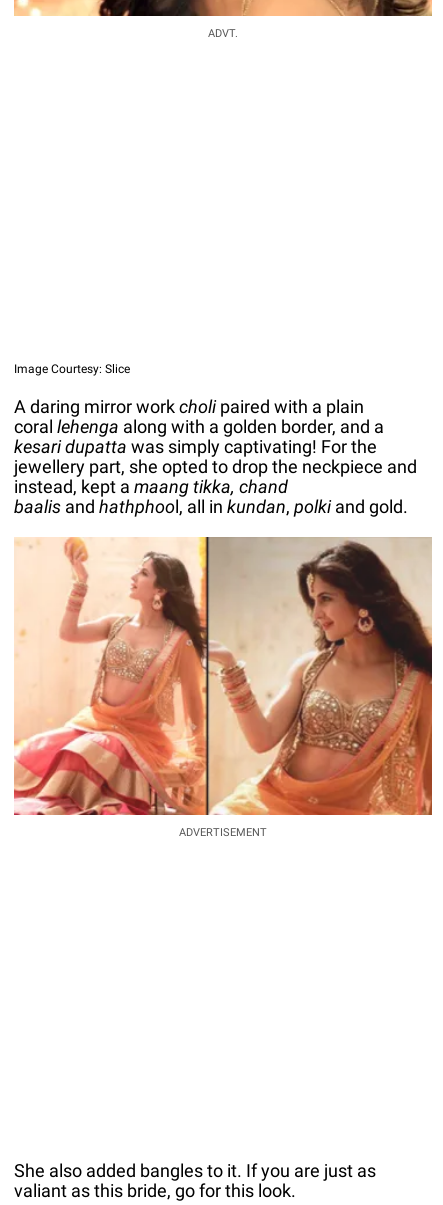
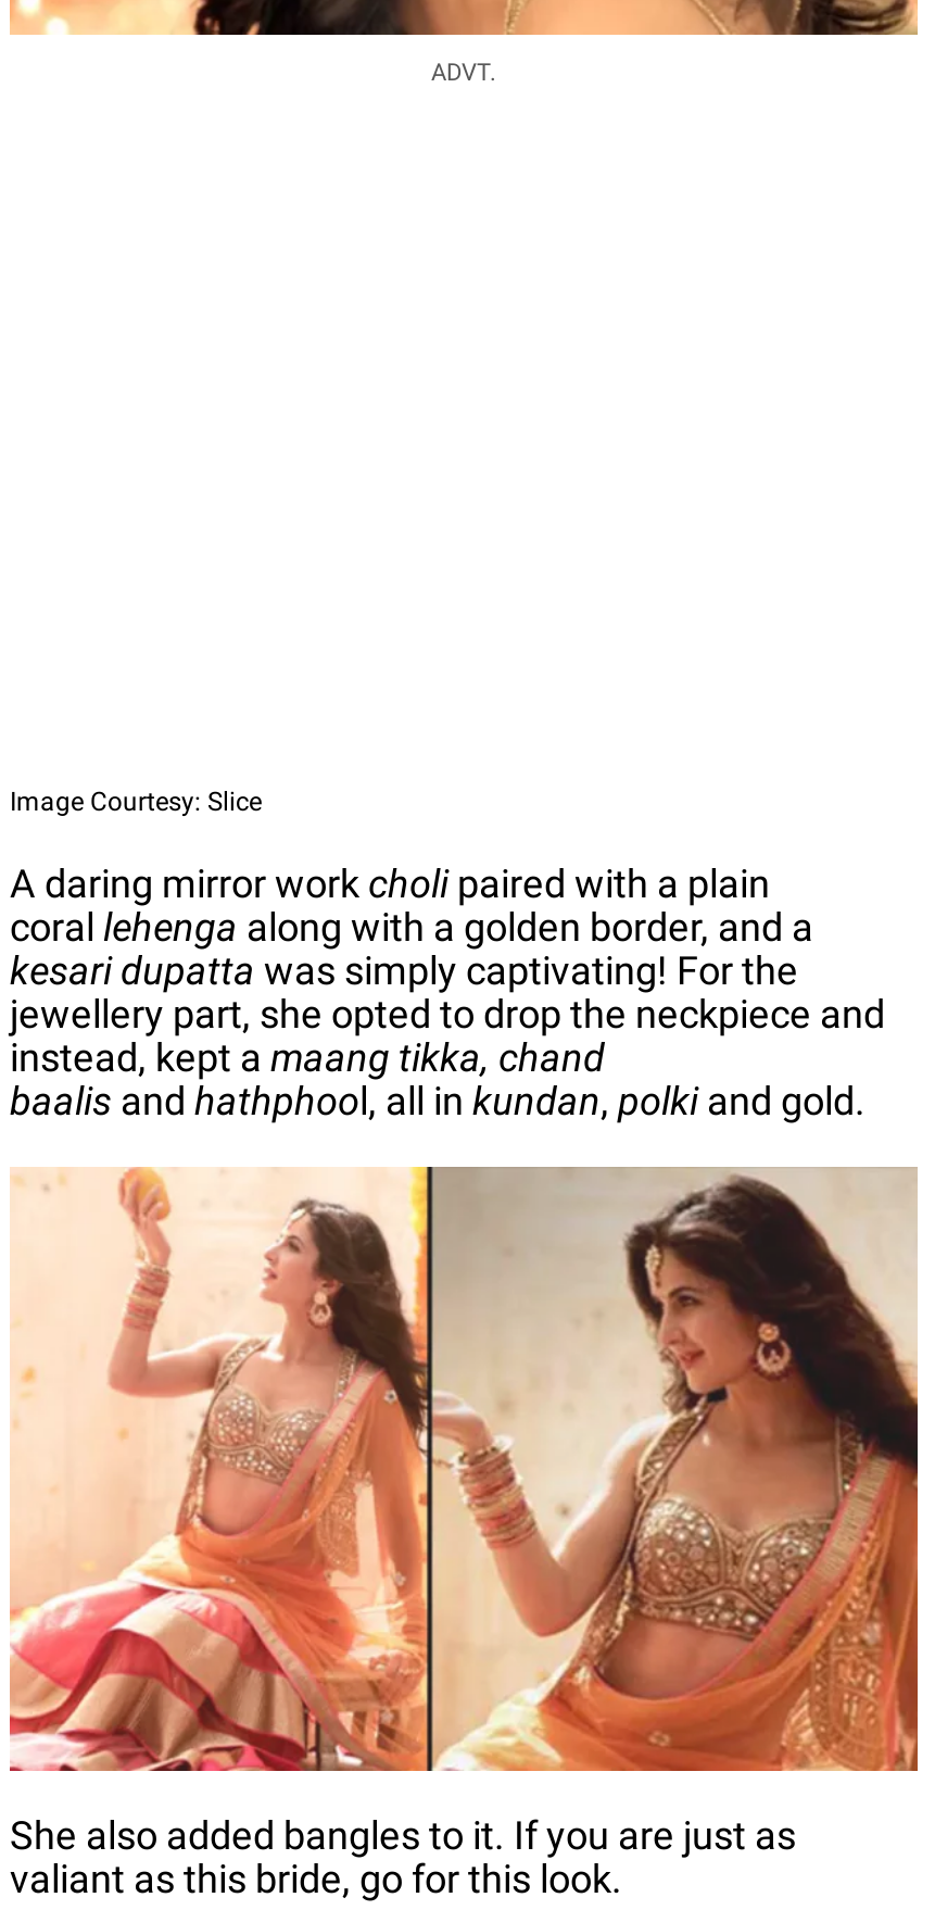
- ADVERTISEMENT
